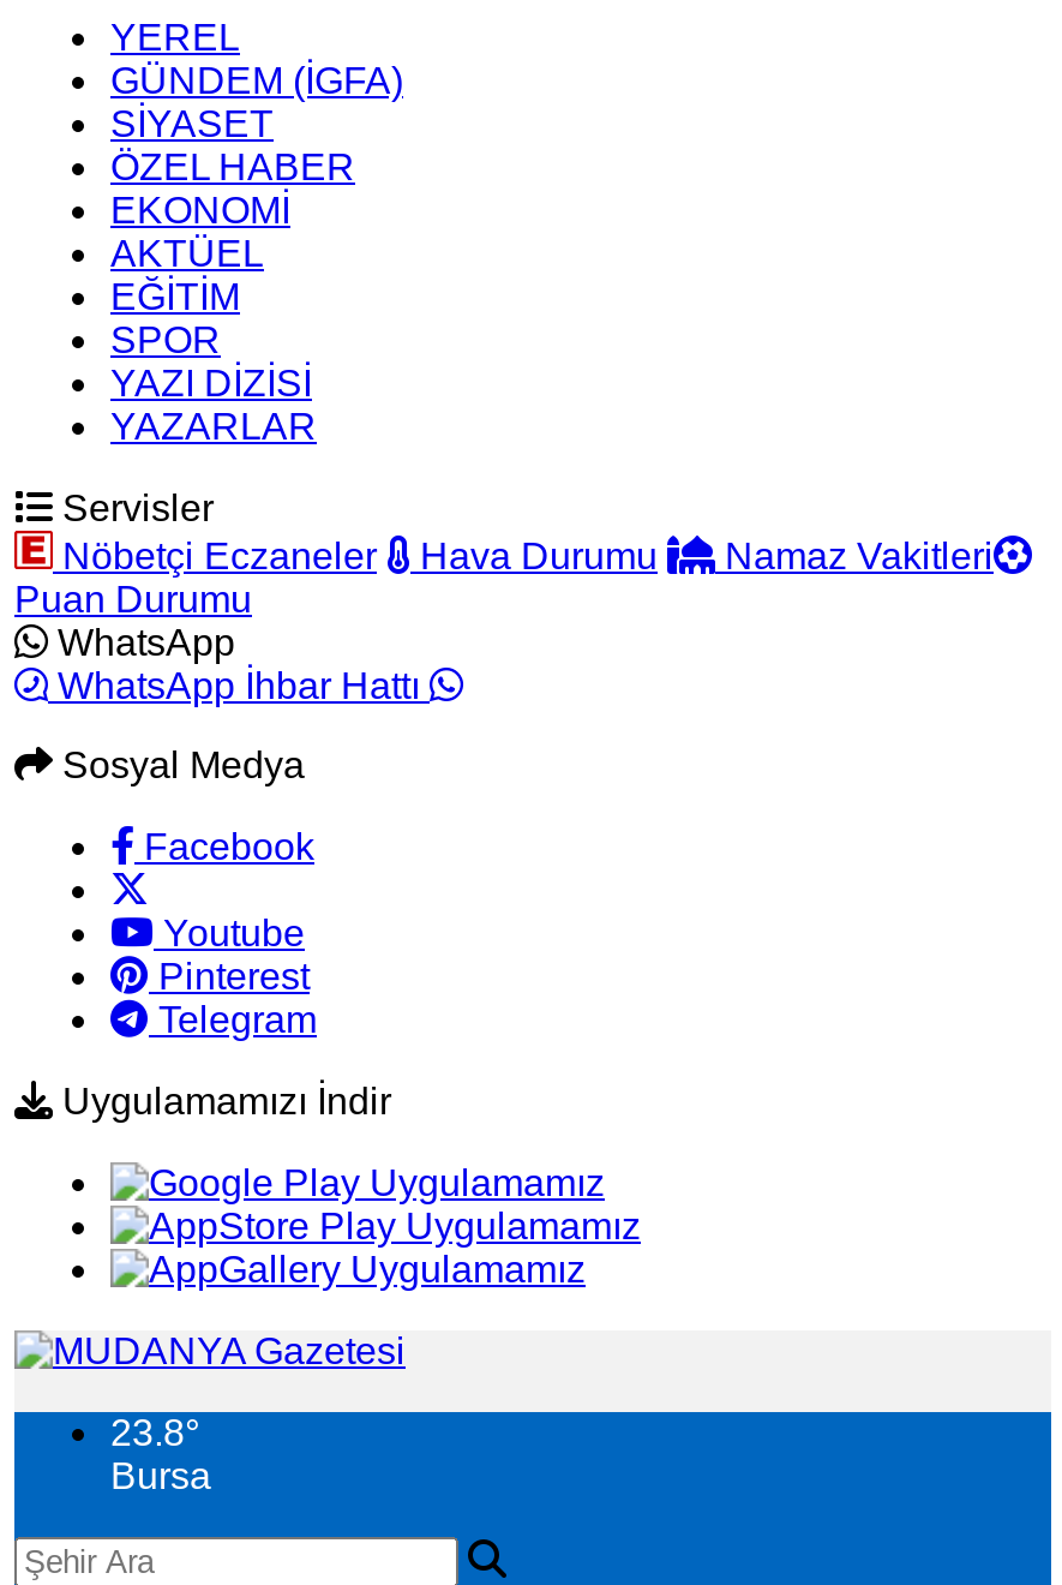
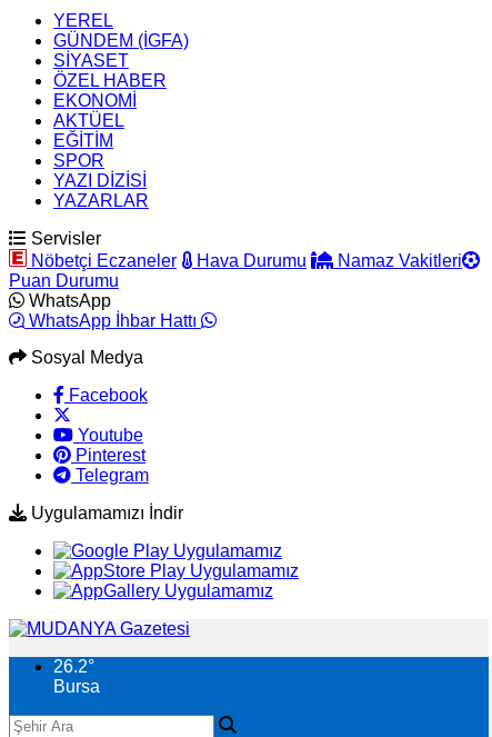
- 23.8°
+ 26.2°
